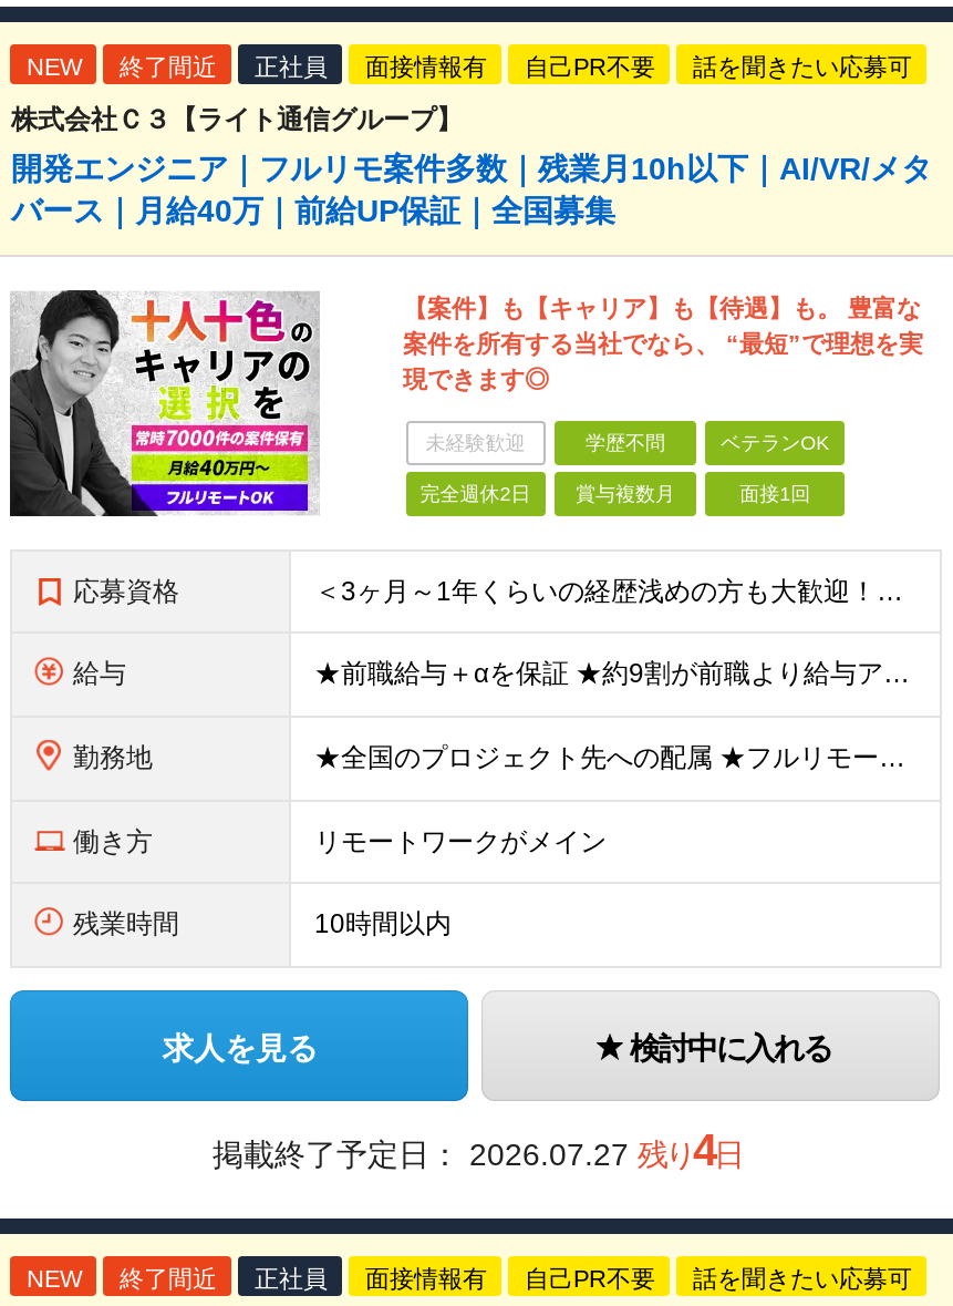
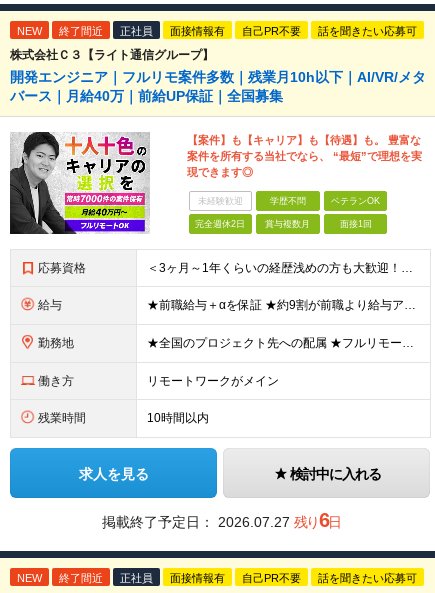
- 掲載終了予定日：2026.07.27 残り4日
+ 掲載終了予定日：2026.07.27 残り6日
